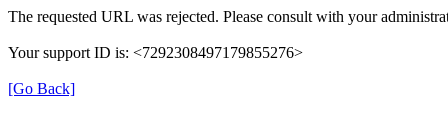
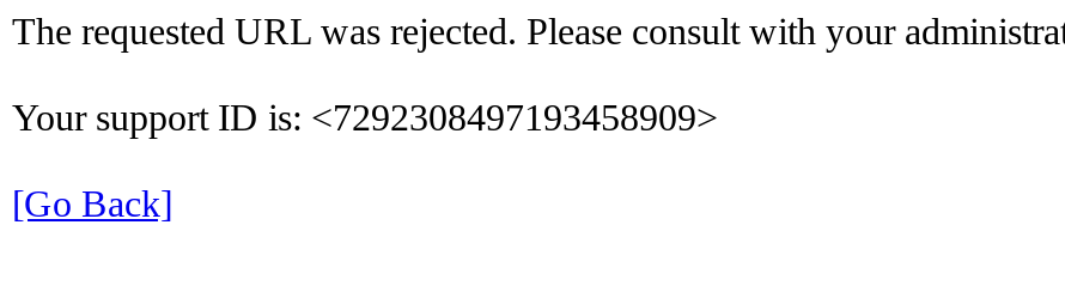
- Your support ID is: <7292308497179855276>
+ Your support ID is: <7292308497193458909>
